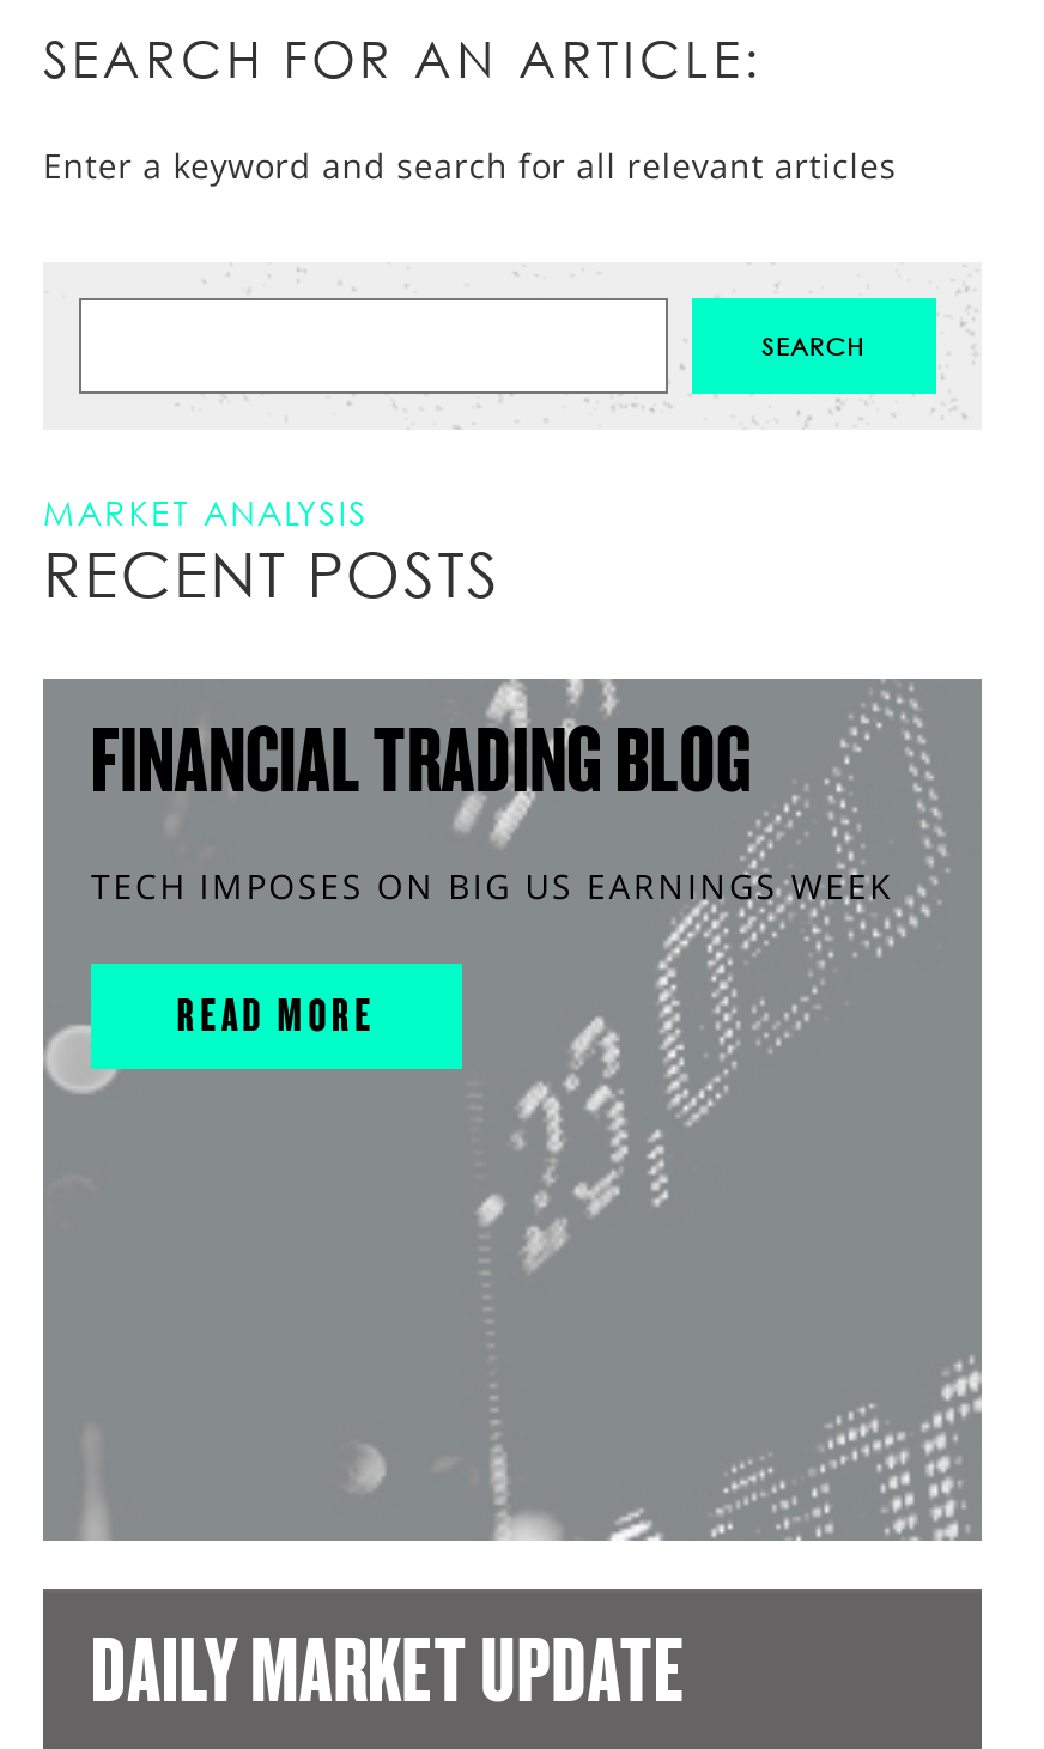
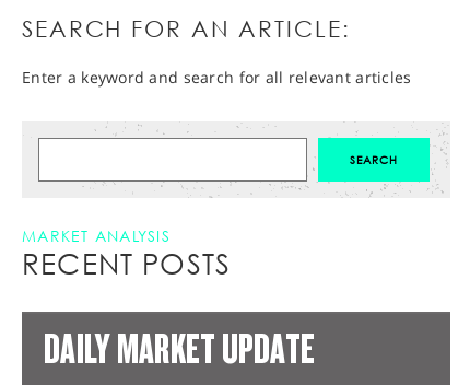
- [image]
- FINANCIAL TRADING BLOG
- TECH IMPOSES ON BIG US EARNINGS WEEK
- READ MORE
